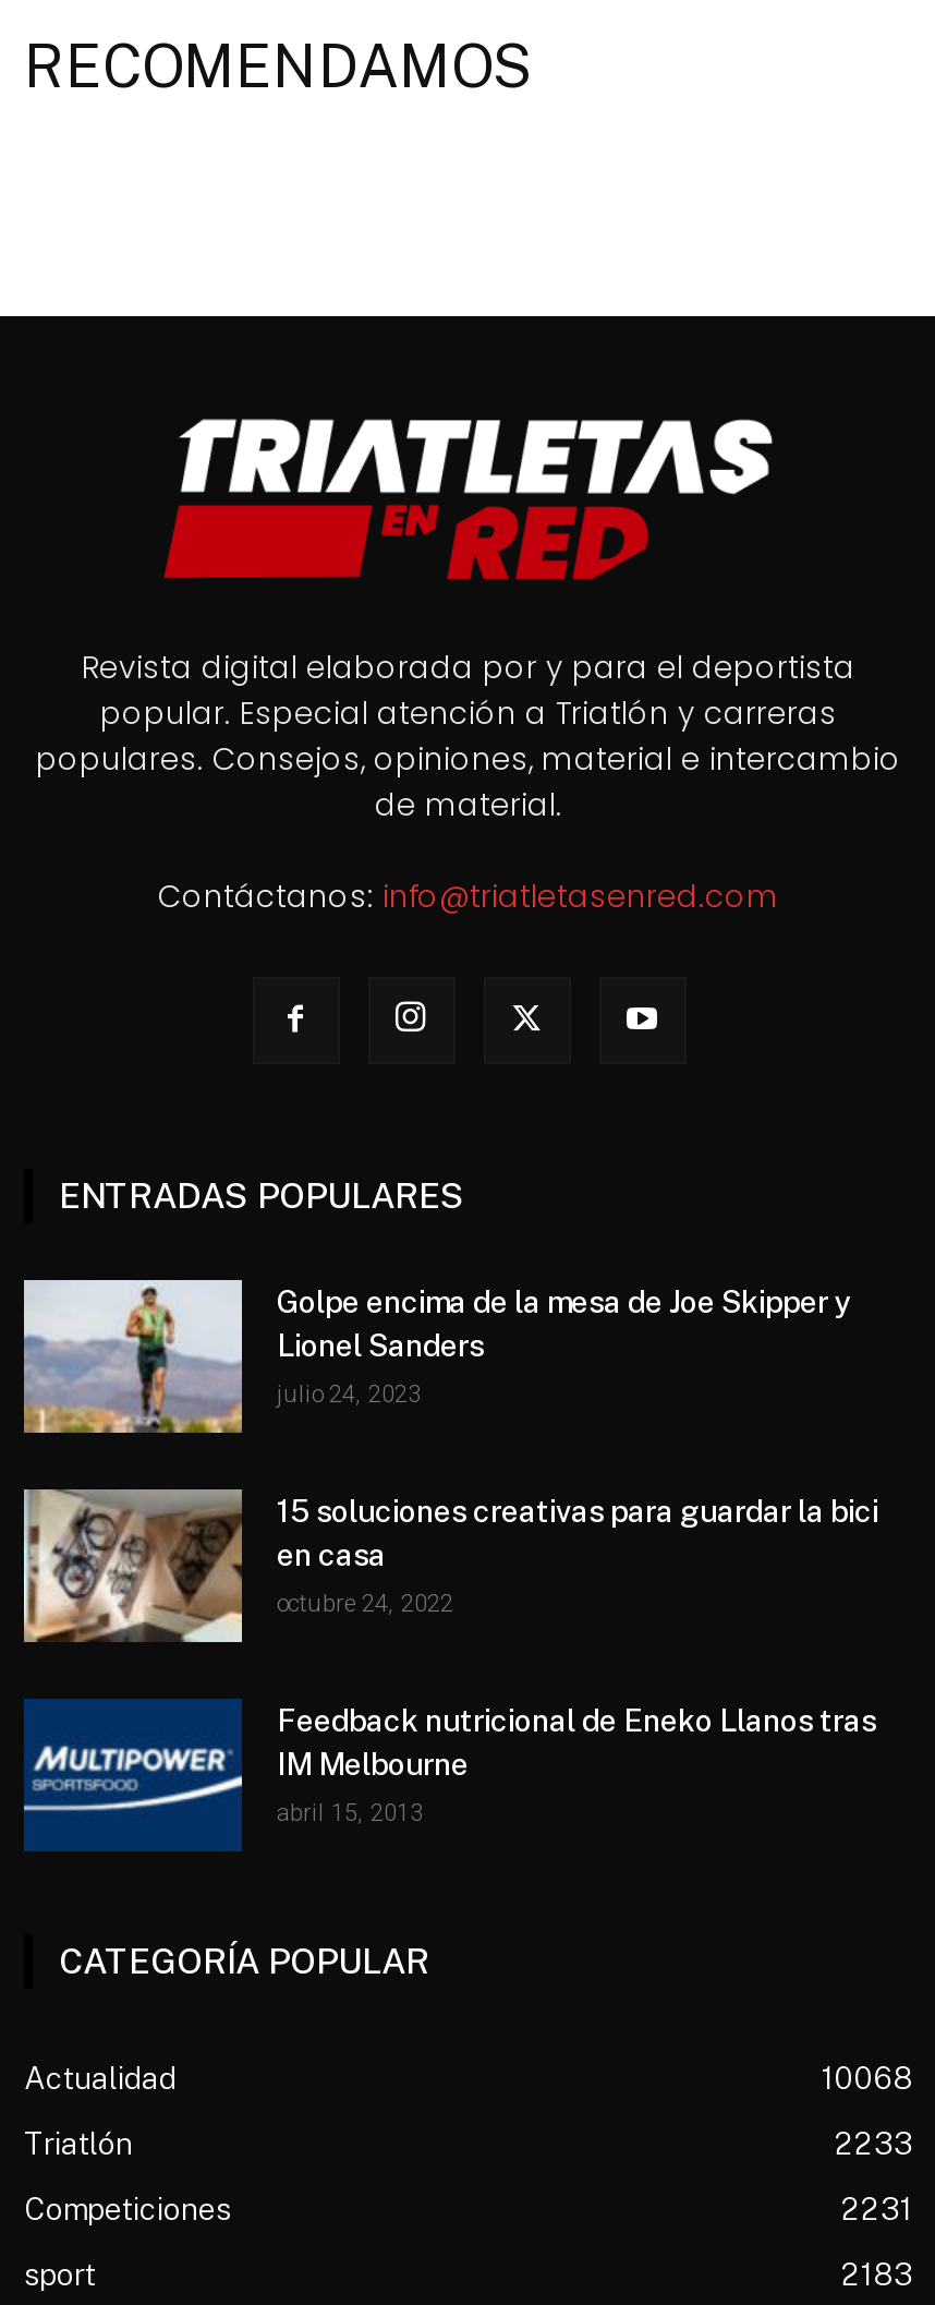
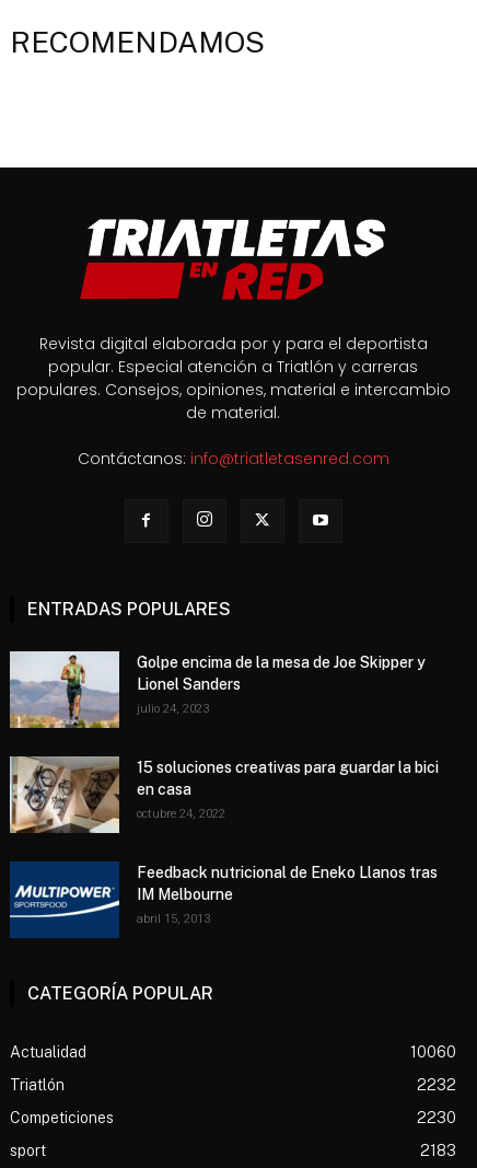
- 10068
+ 10060

- 2233
+ 2232

- 2231
+ 2230
